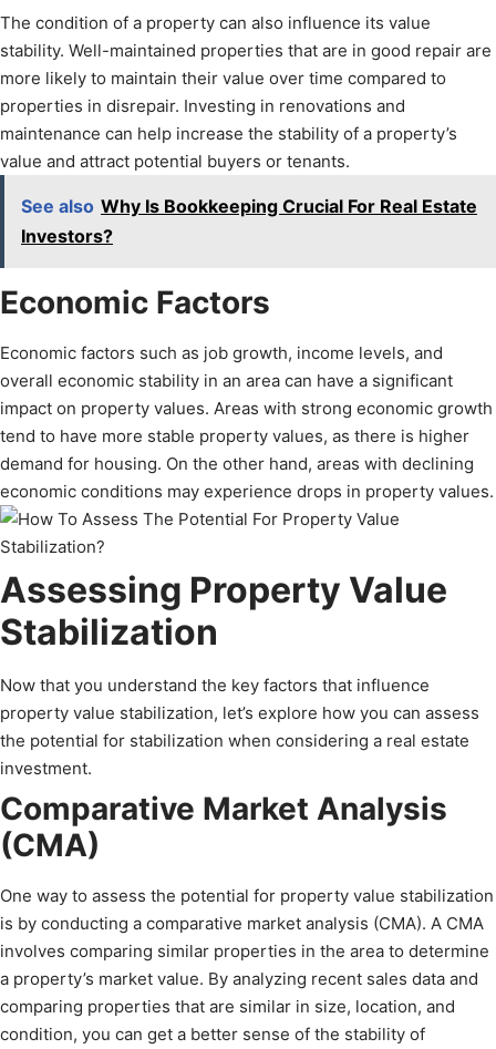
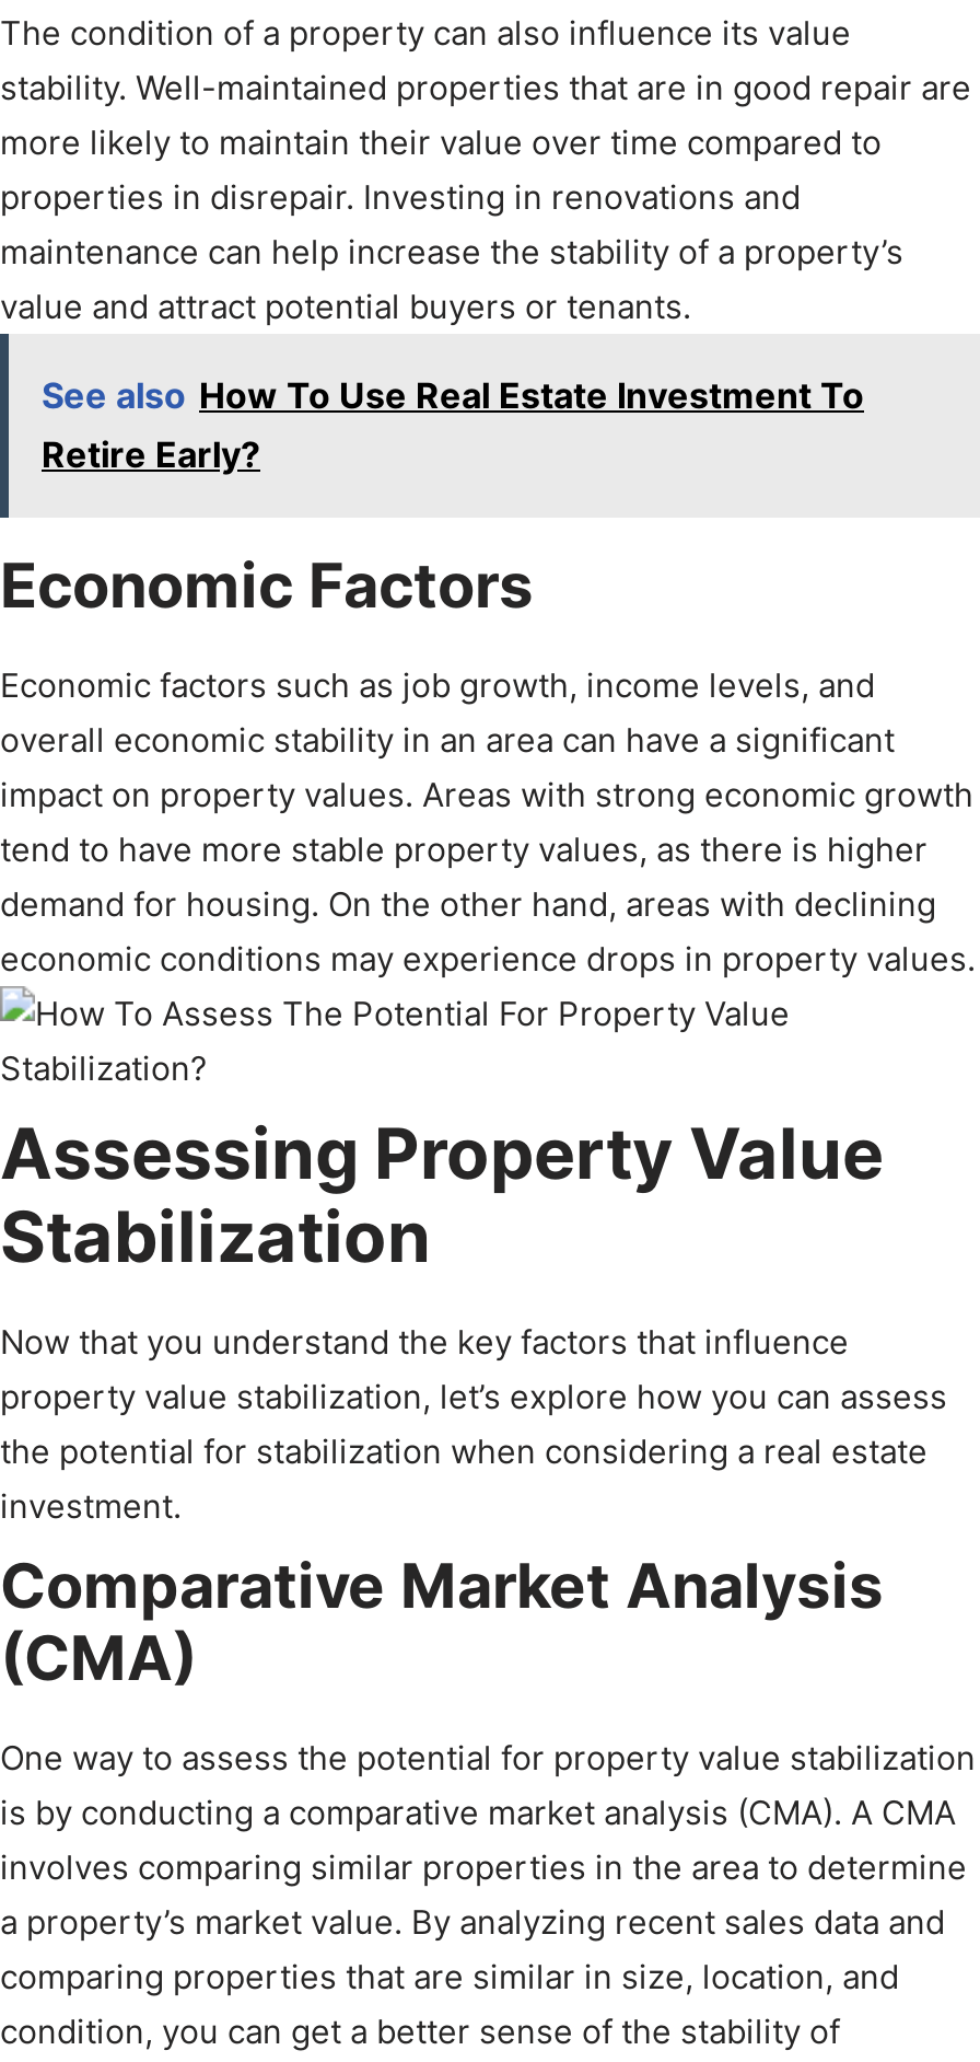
- See also Why Is Bookkeeping Crucial For Real Estate
- Investors?
+ See also How To Use Real Estate Investment To
+ Retire Early?
